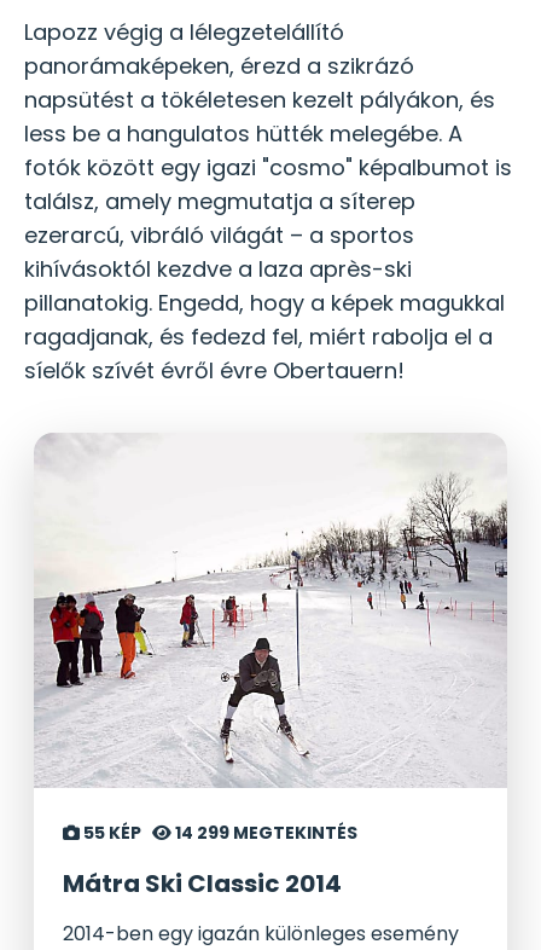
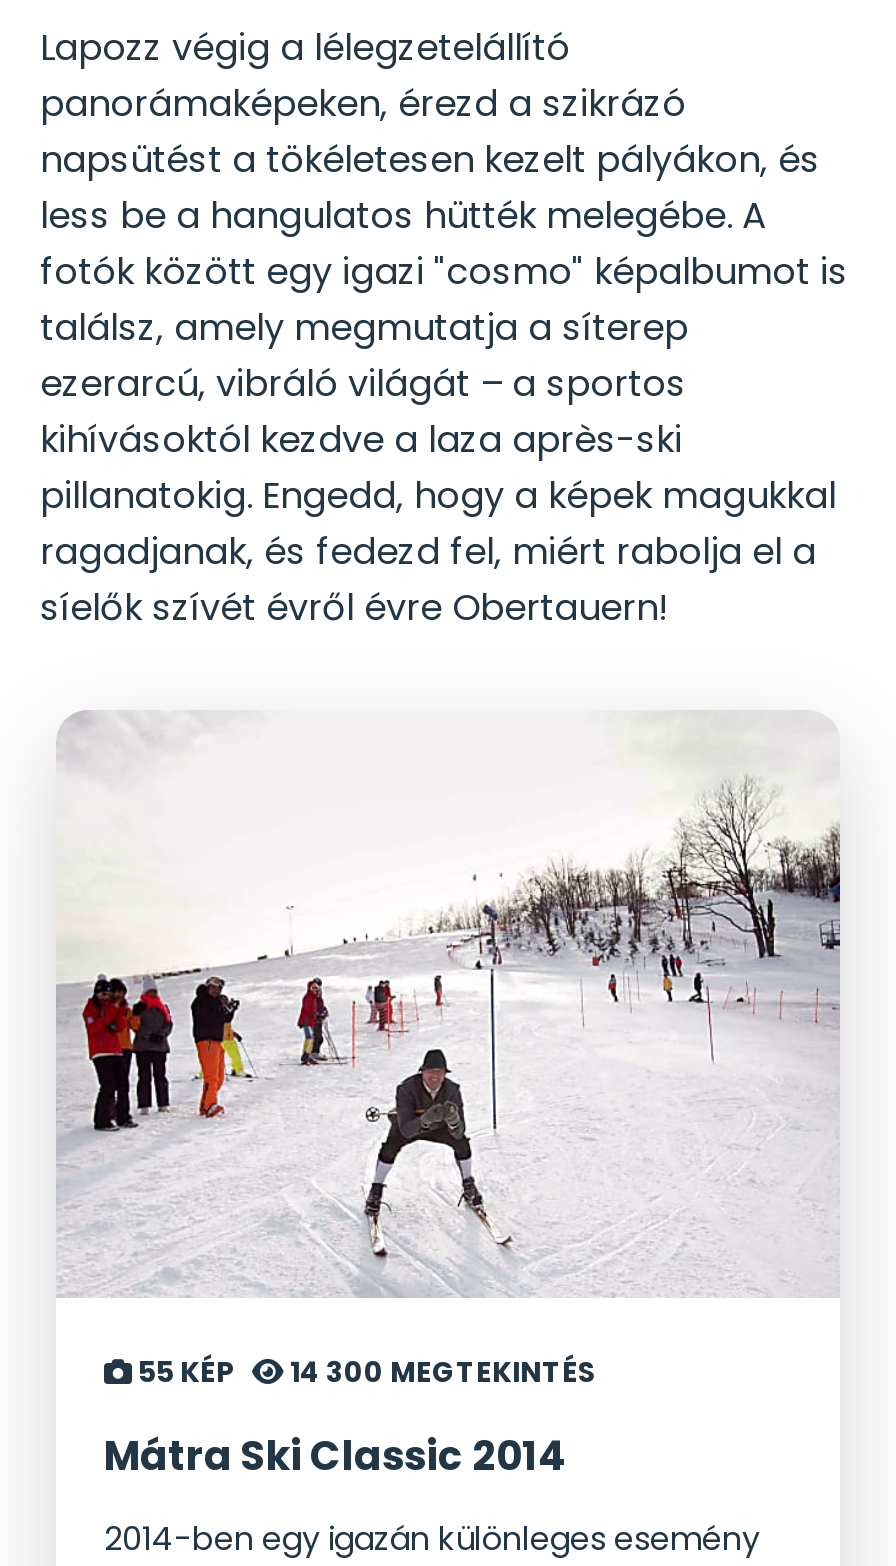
- 14 299 MEGTEKINTÉS
+ 14 300 MEGTEKINTÉS
